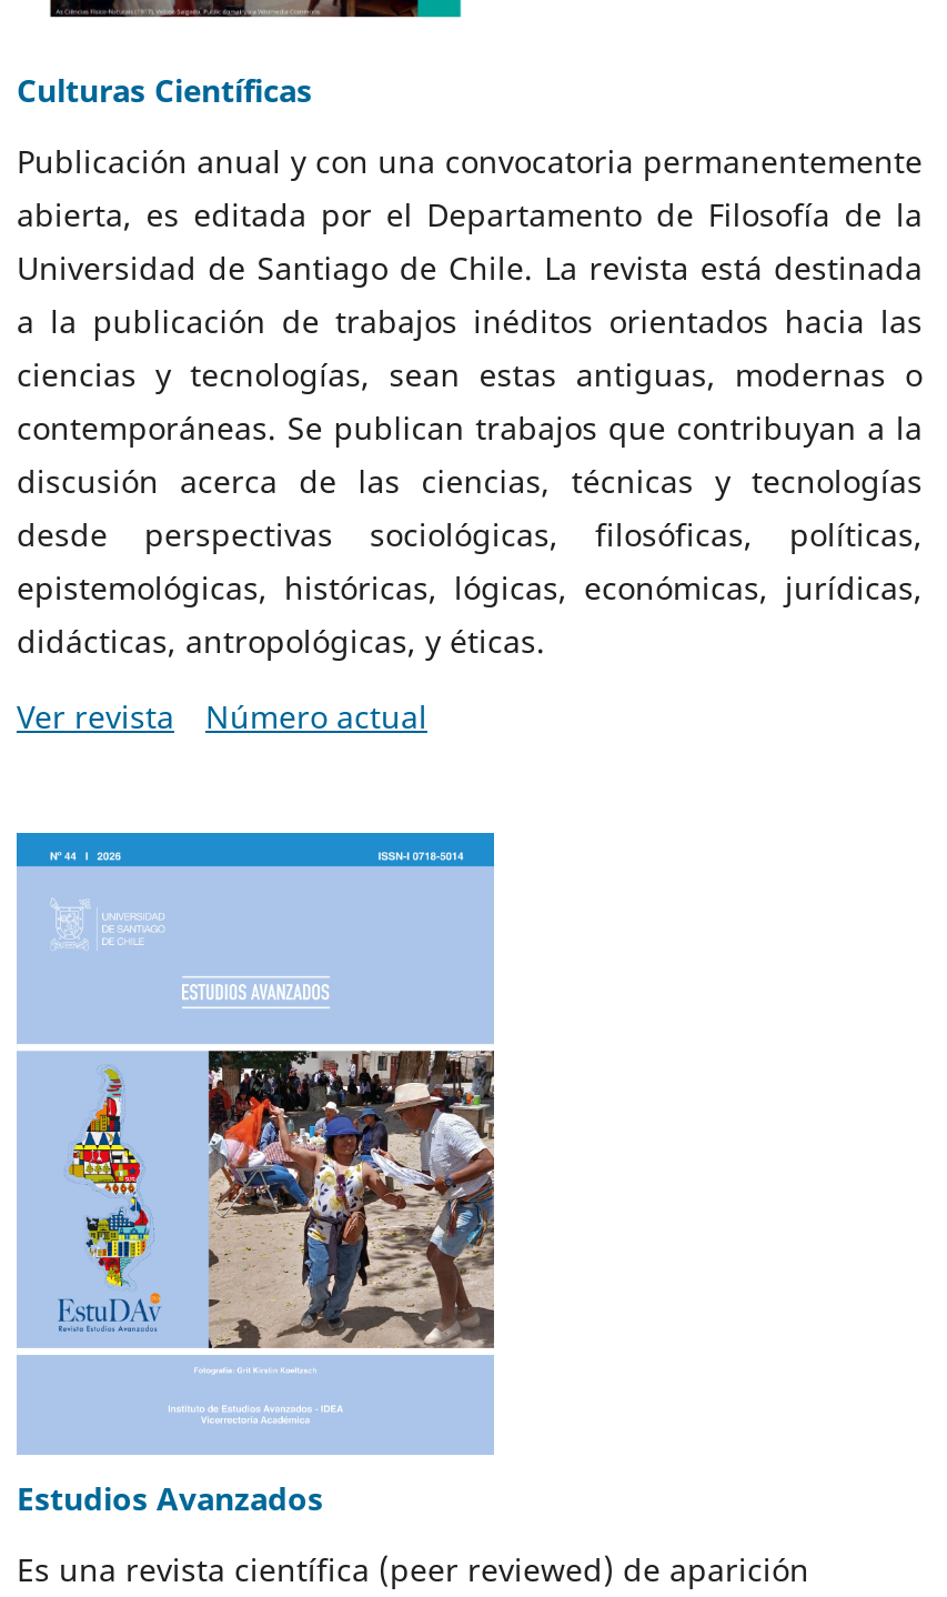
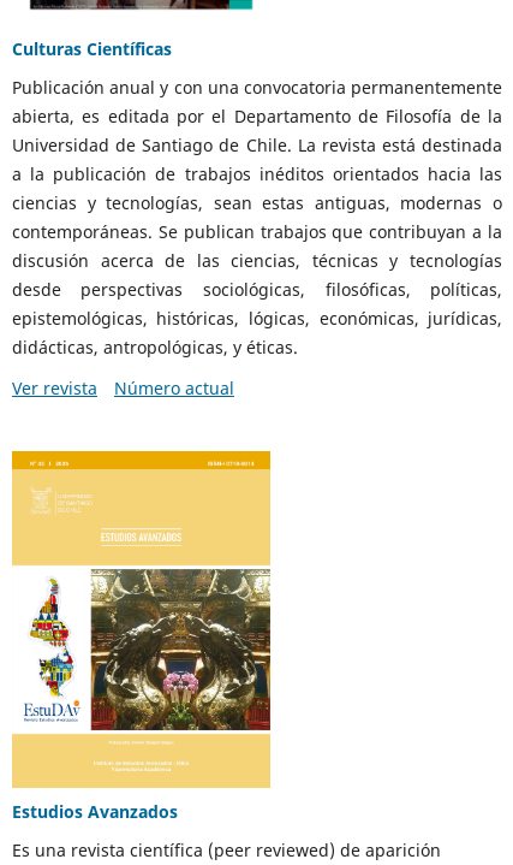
- [image]
+ [image]
